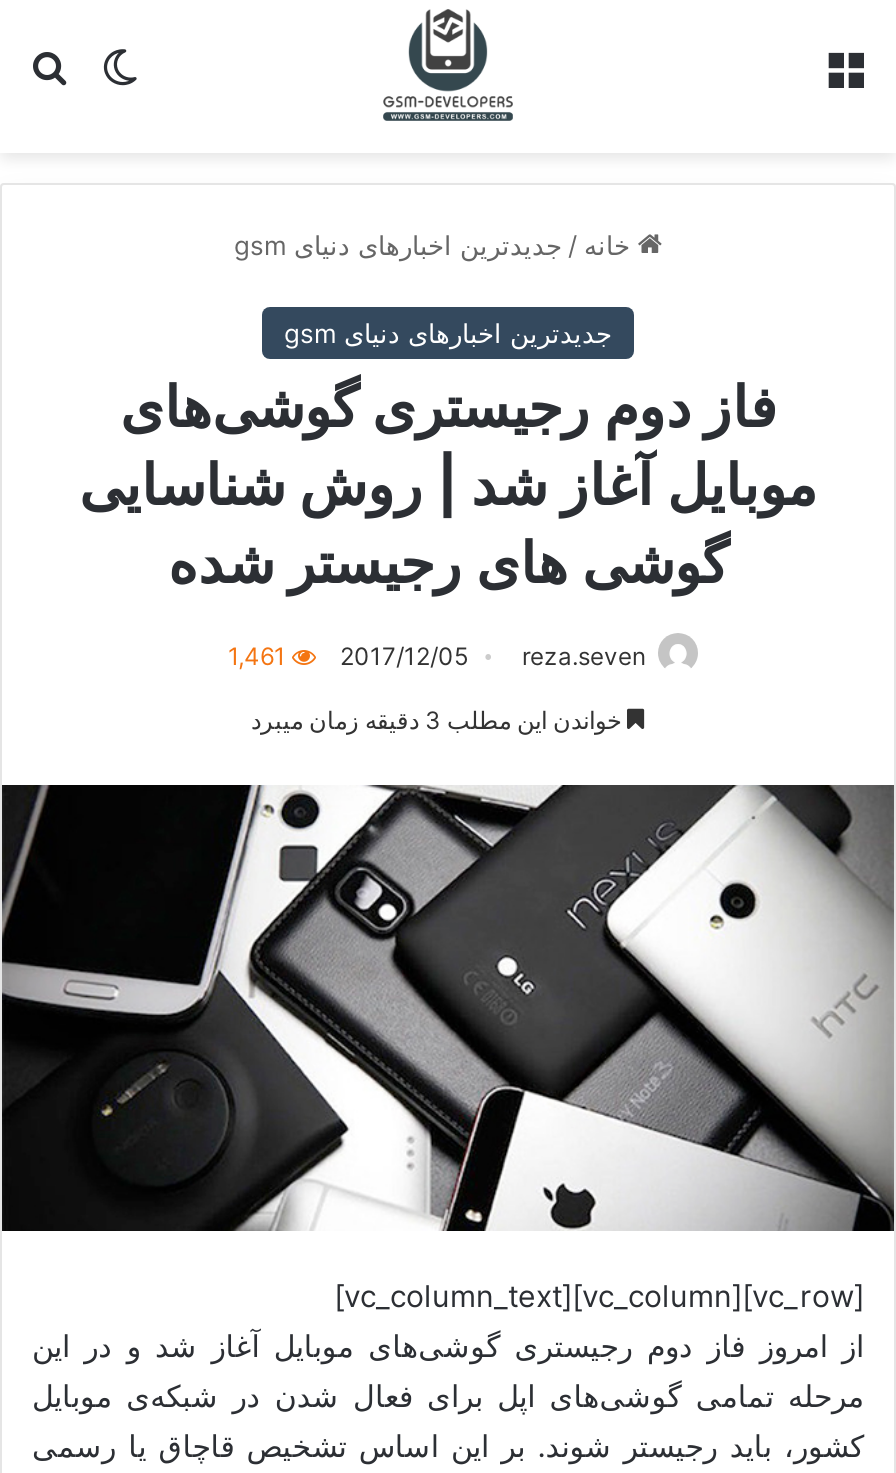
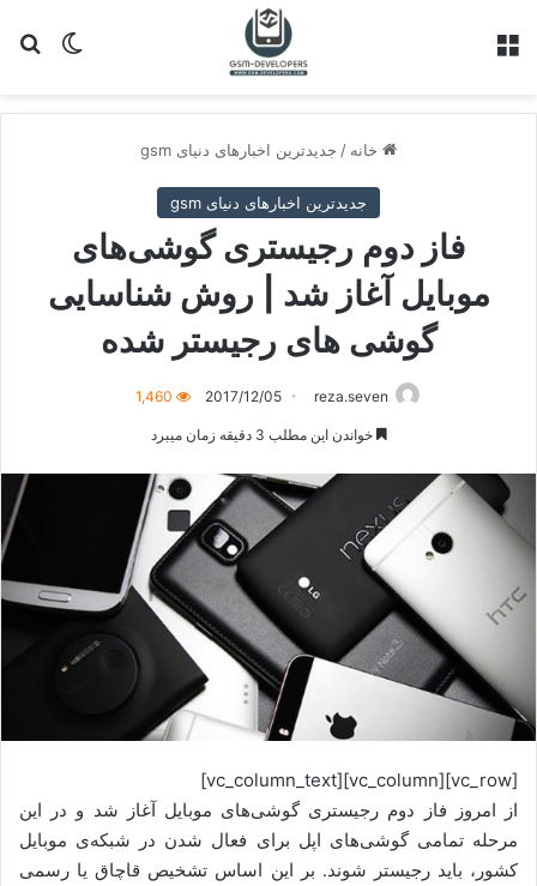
- 1,461 2017/12/05 reza.seven
+ 1,460 2017/12/05 reza.seven
